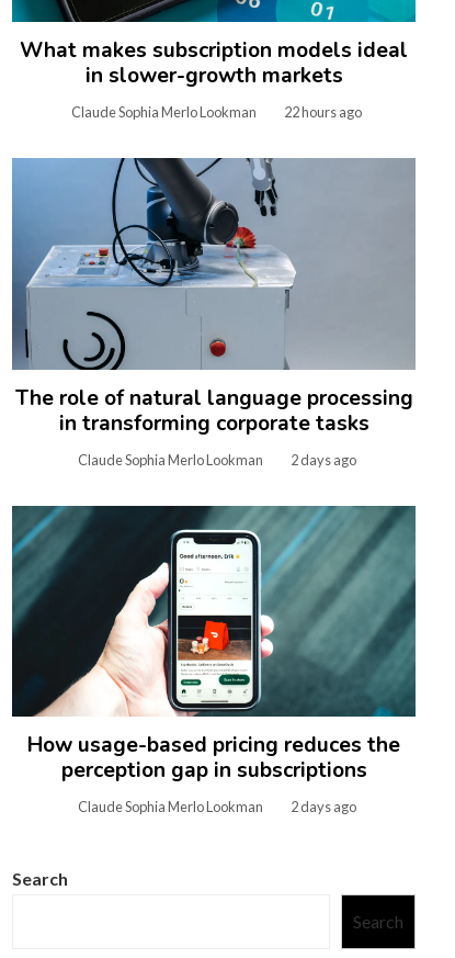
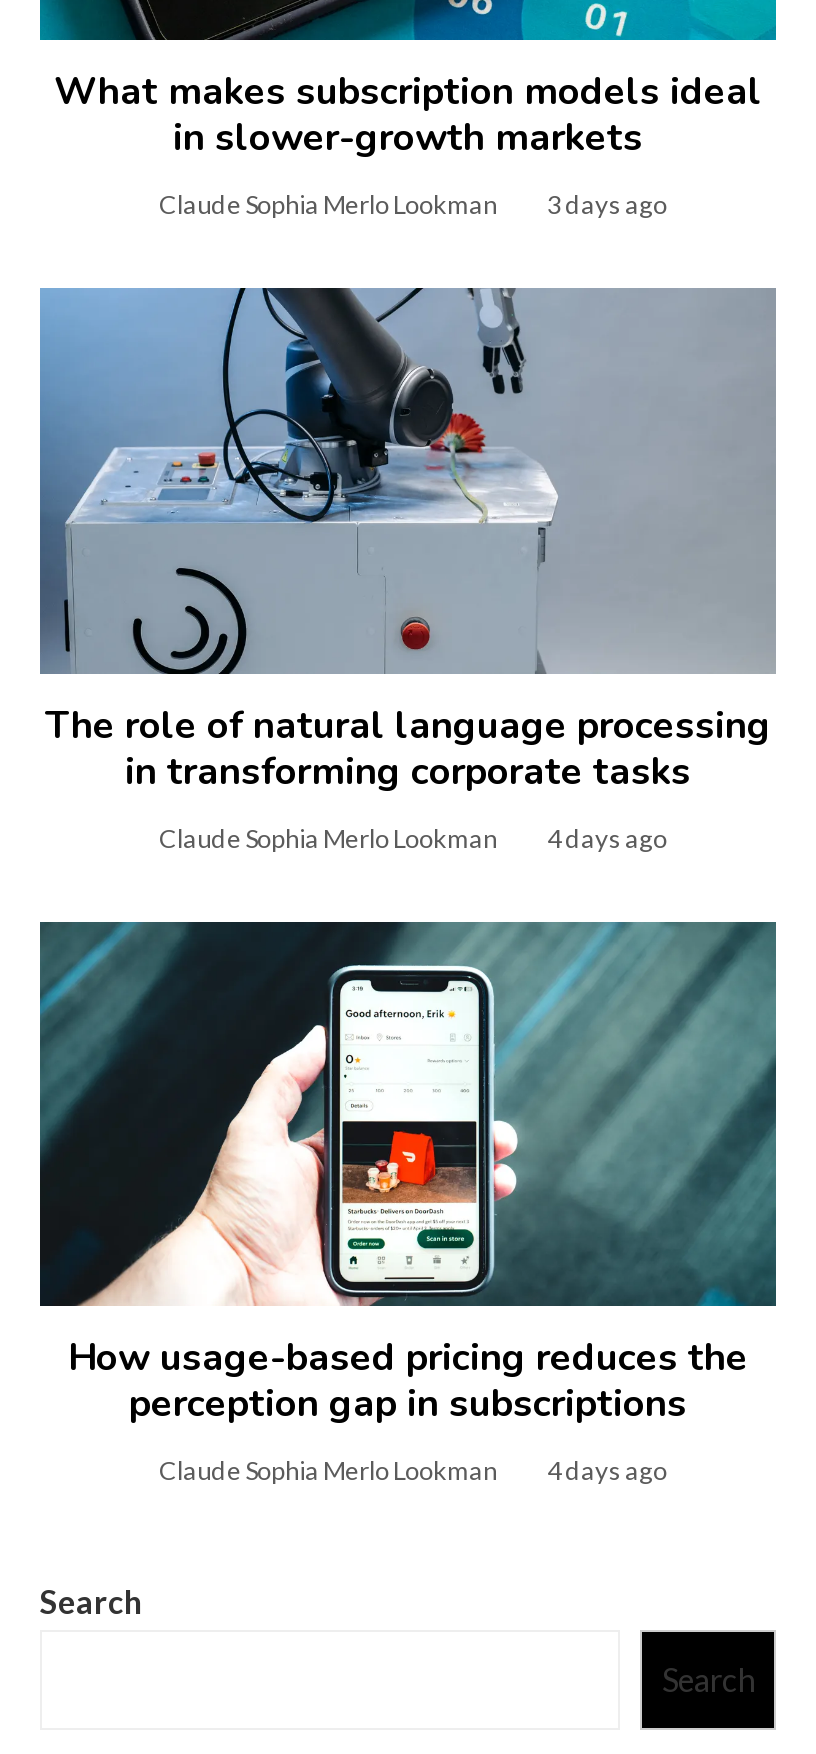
- Claude Sophia Merlo Lookman 22 hours ago
+ Claude Sophia Merlo Lookman 3 days ago

- Claude Sophia Merlo Lookman 2 days ago
+ Claude Sophia Merlo Lookman 4 days ago

- Claude Sophia Merlo Lookman 2 days ago
+ Claude Sophia Merlo Lookman 4 days ago
